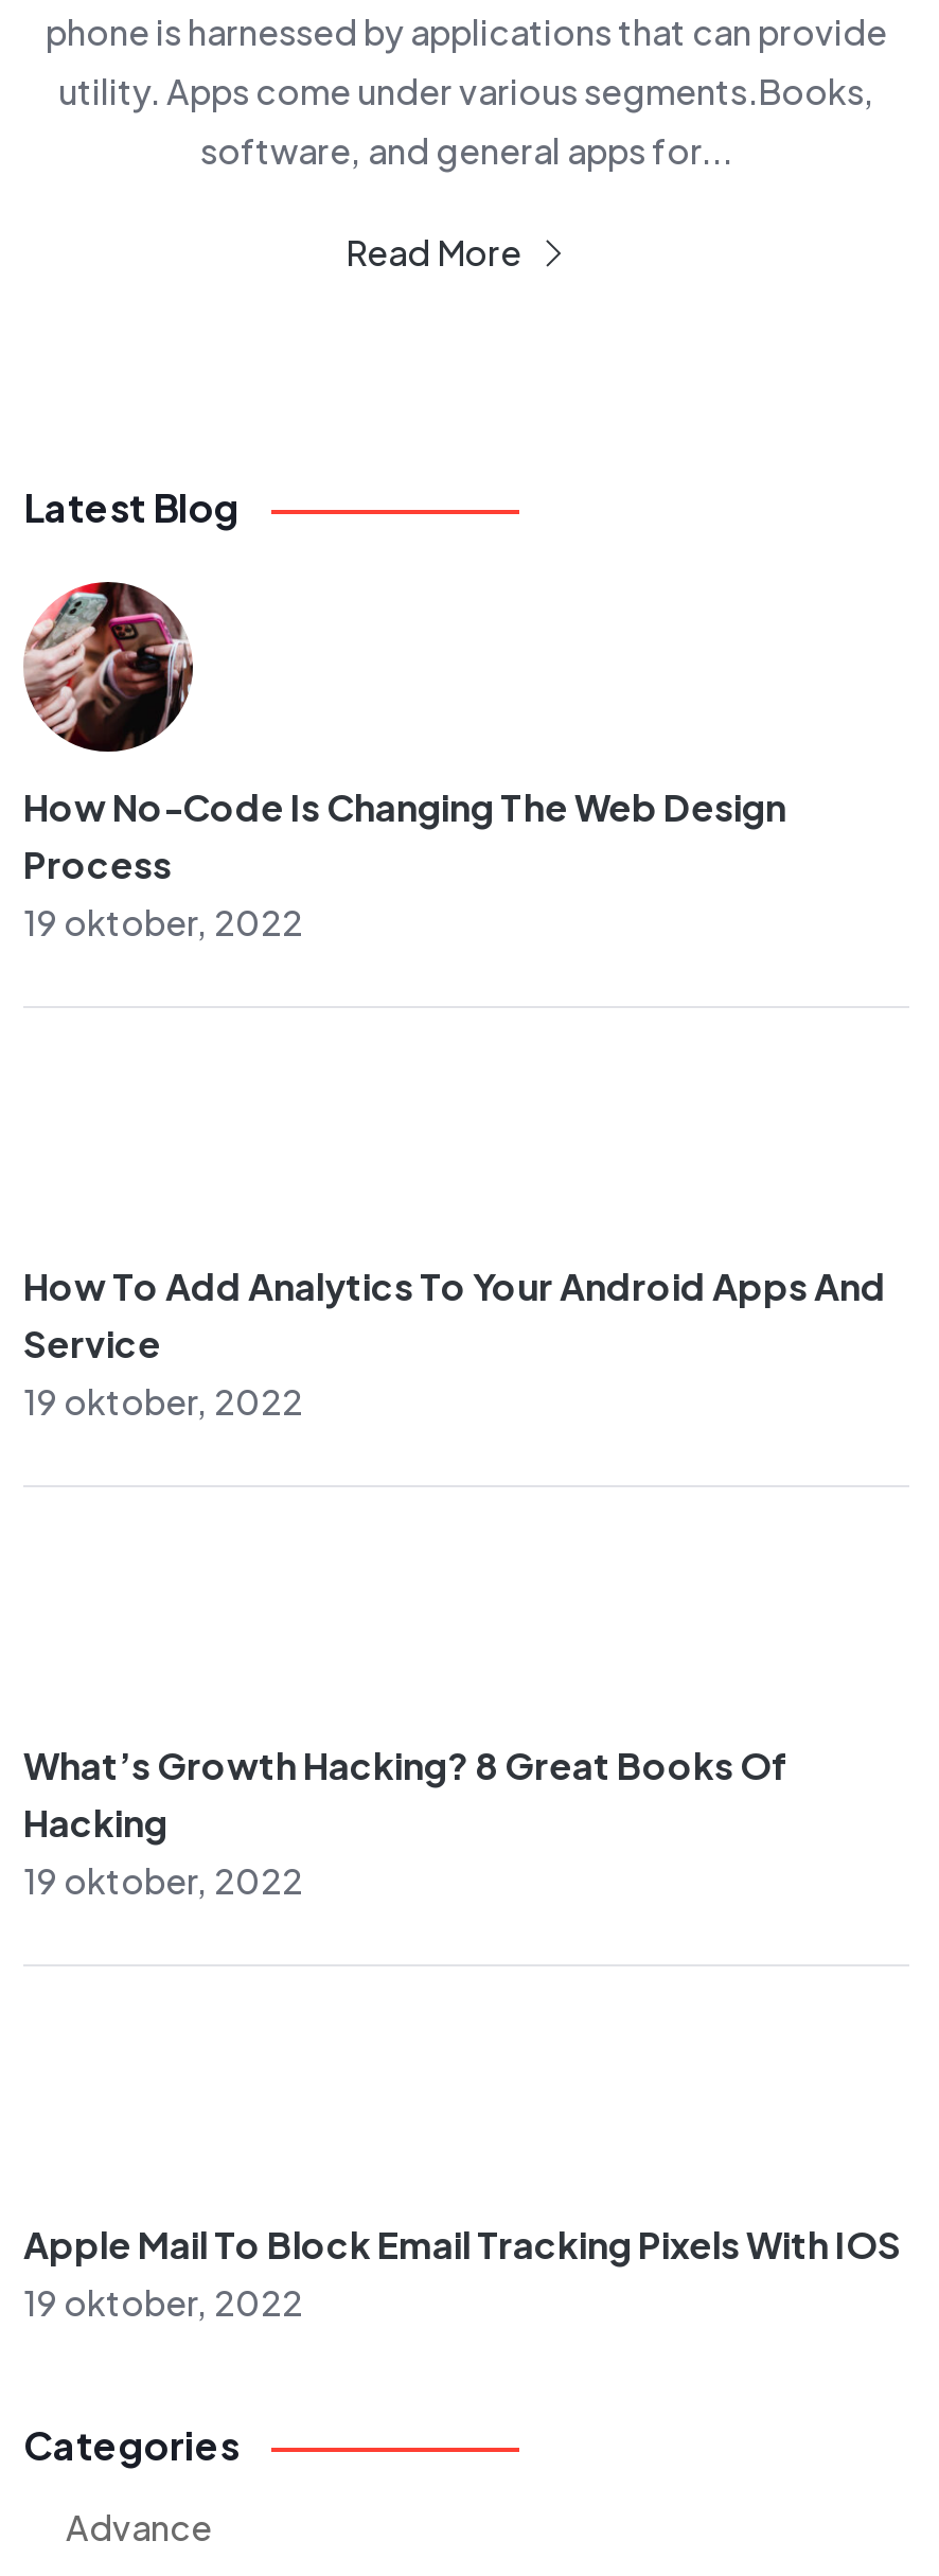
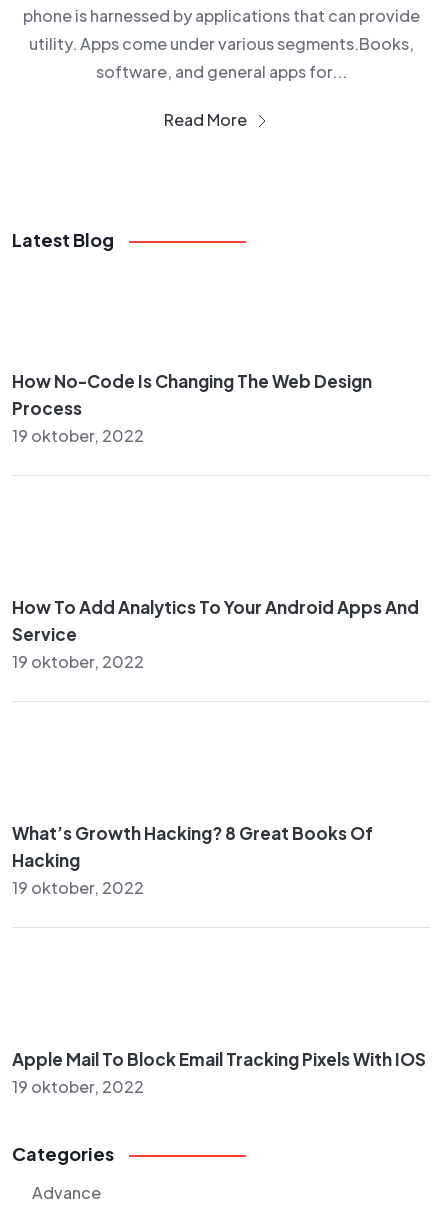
- [image]
